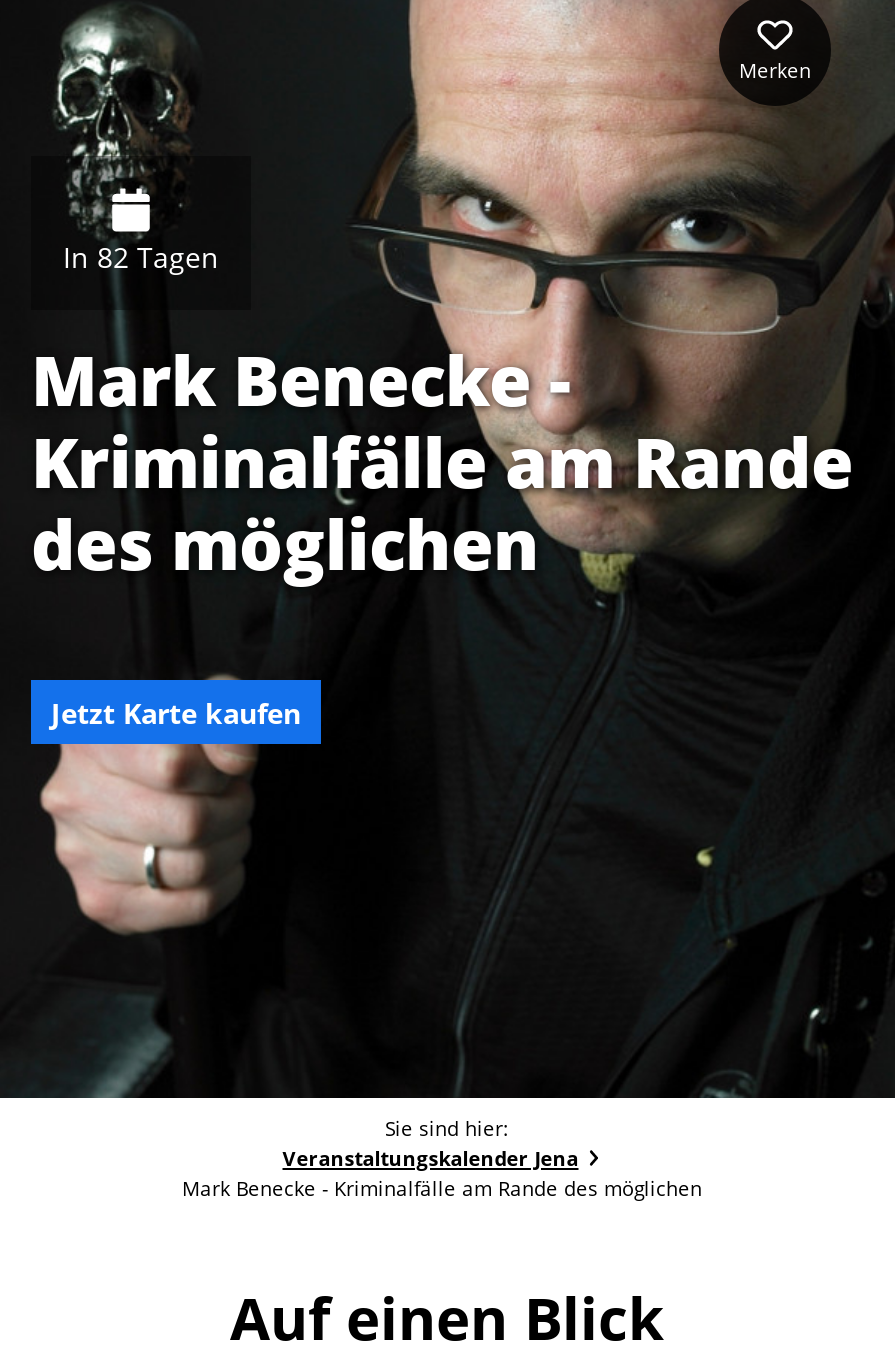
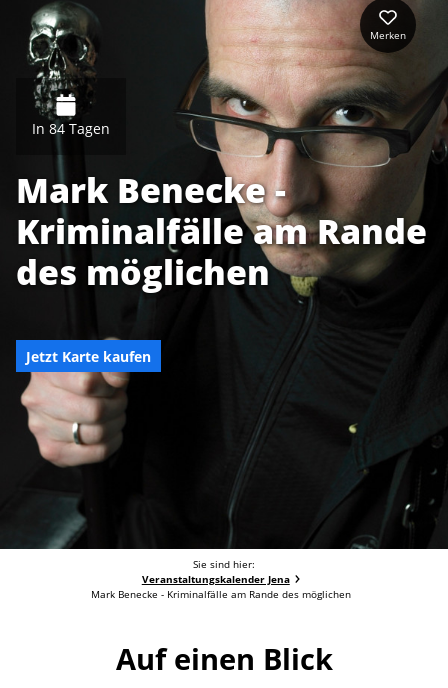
- In 82 Tagen
+ In 84 Tagen
